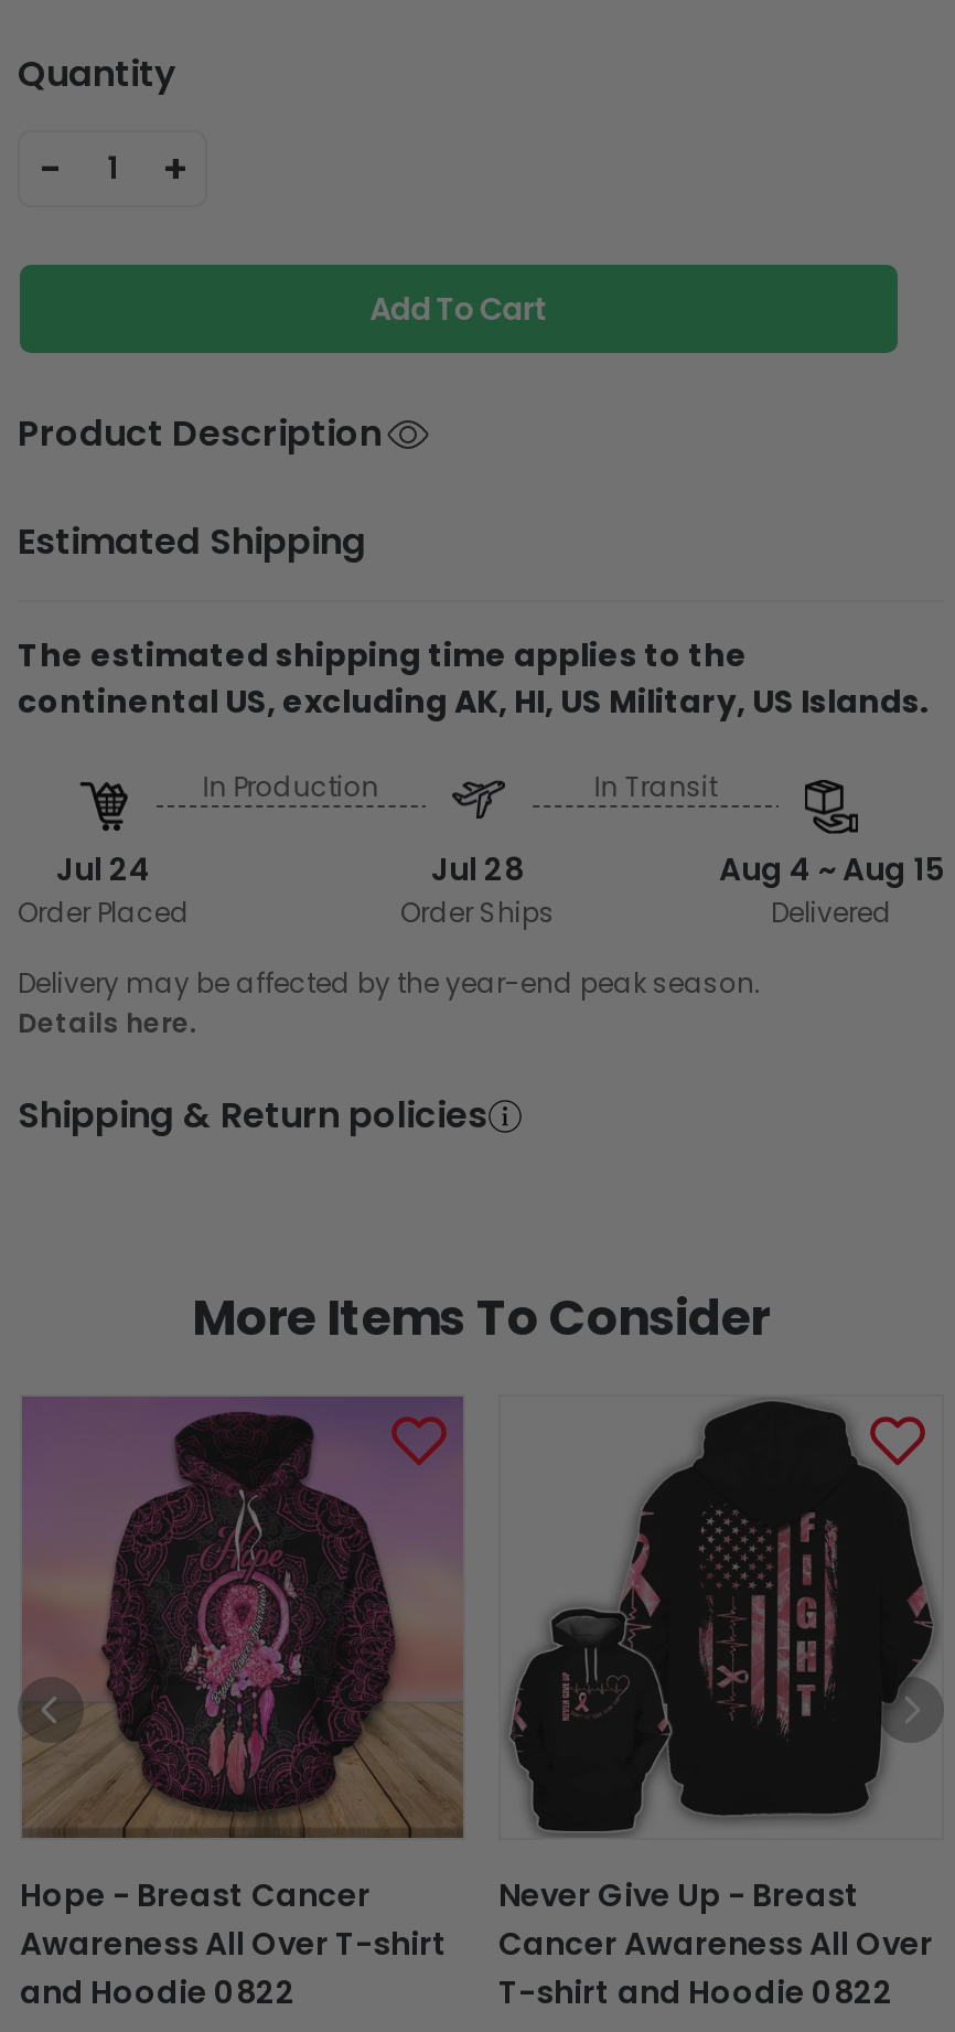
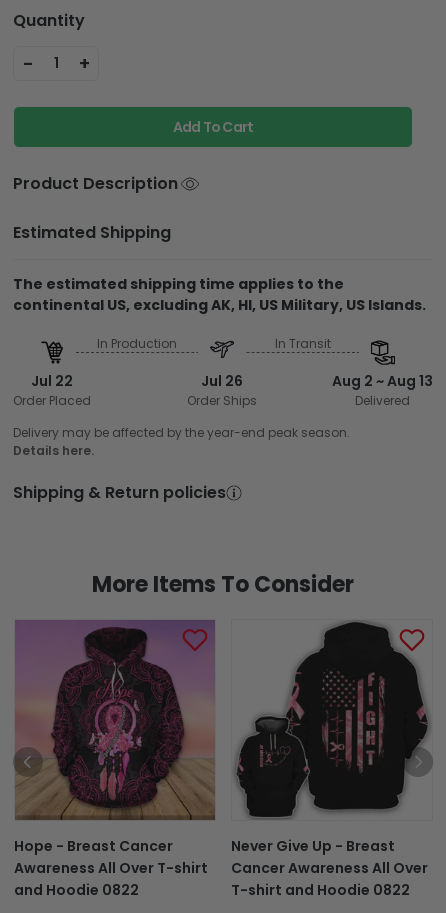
- Jul 24
+ Jul 22

- Jul 28
+ Jul 26

- Aug 4 ~ Aug 15
+ Aug 2 ~ Aug 13
